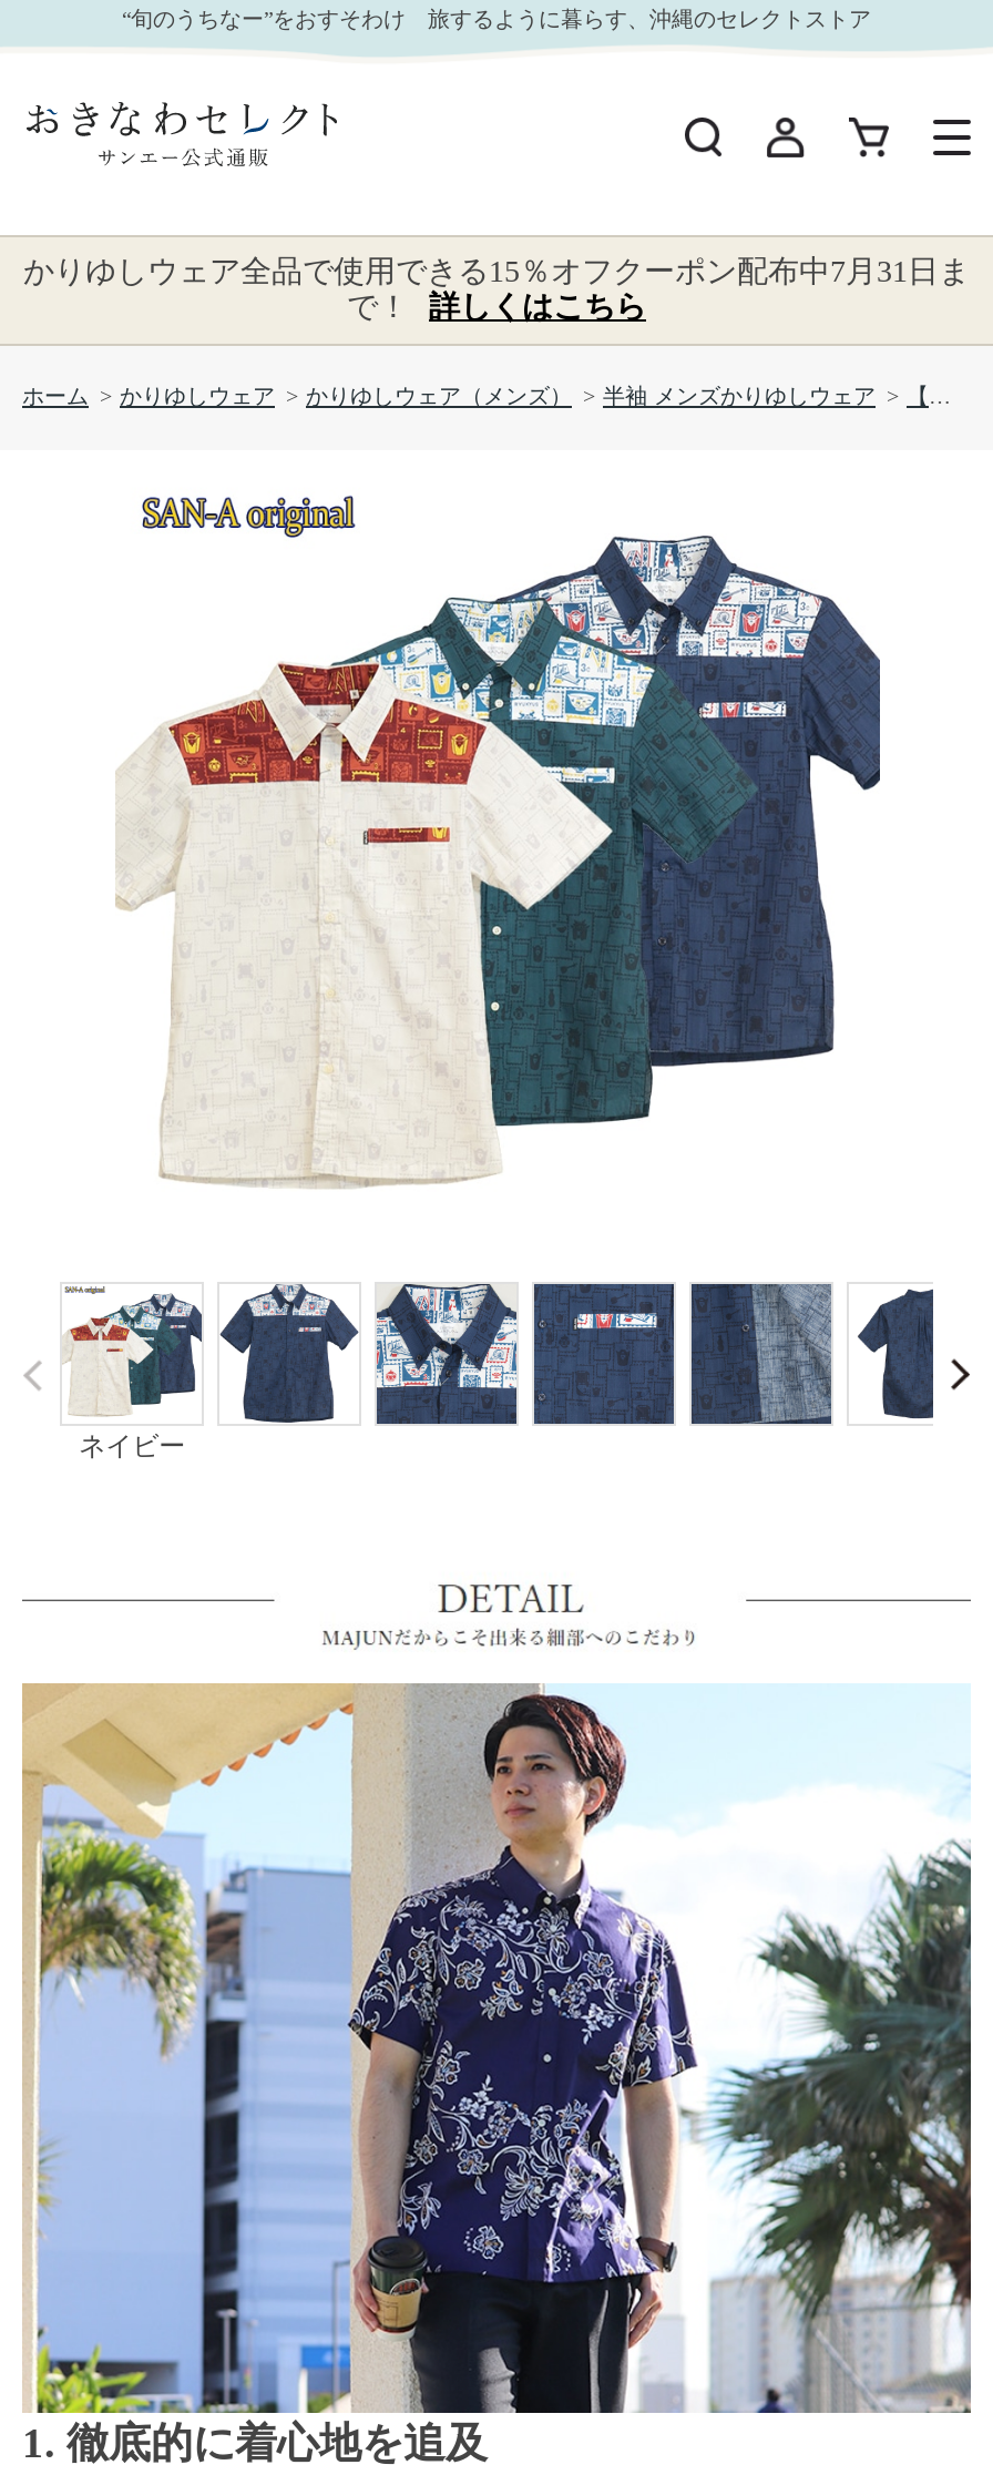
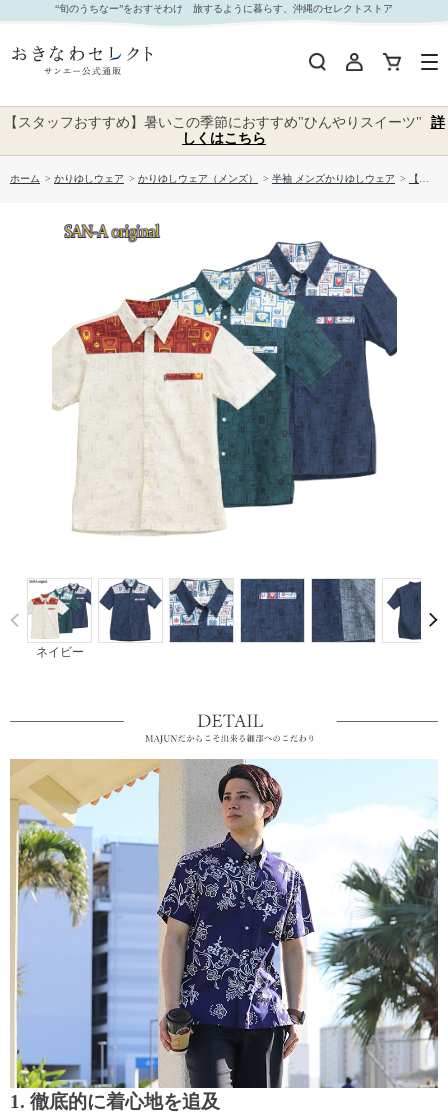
- かりゆしウェア全品で使用できる15％オフクーポン配布中7月31日ま
- で！ 詳しくはこちら
+ 【スタッフおすすめ】暑いこの季節におすすめ"ひんやりスイーツ" 詳
+ しくはこちら
